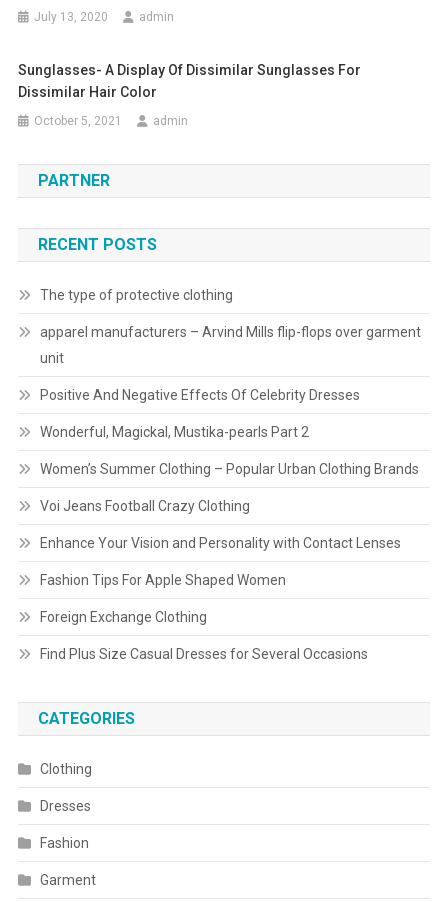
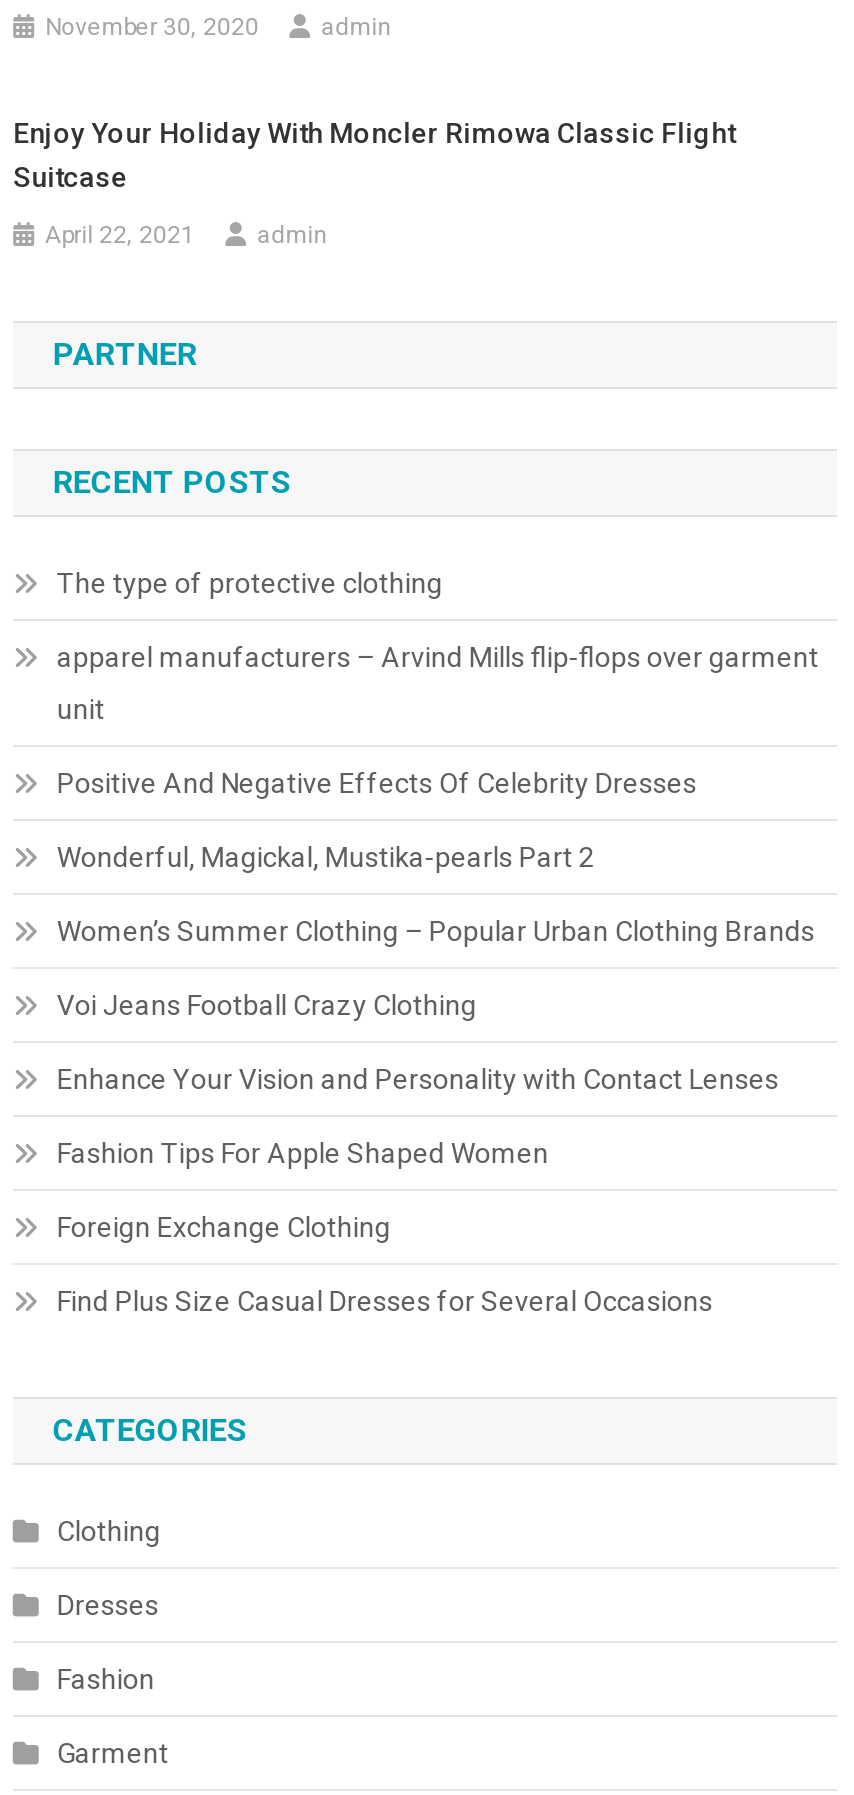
- July 13, 2020
+ November 30, 2020

- Sunglasses- A Display Of Dissimilar Sunglasses For
- Dissimilar Hair Color
+ Enjoy Your Holiday With Moncler Rimowa Classic Flight
+ Suitcase

- October 5, 2021
+ April 22, 2021
